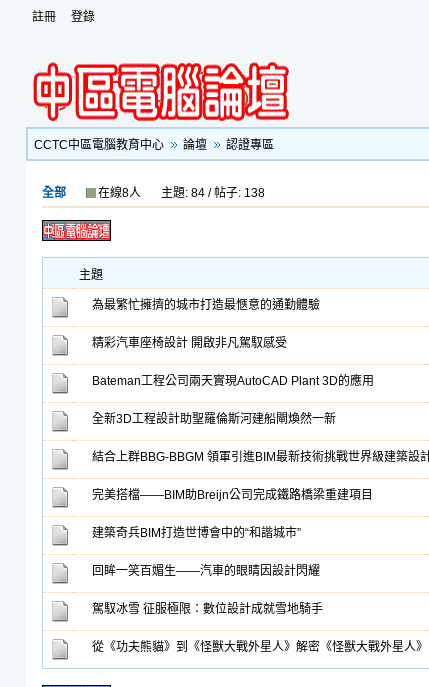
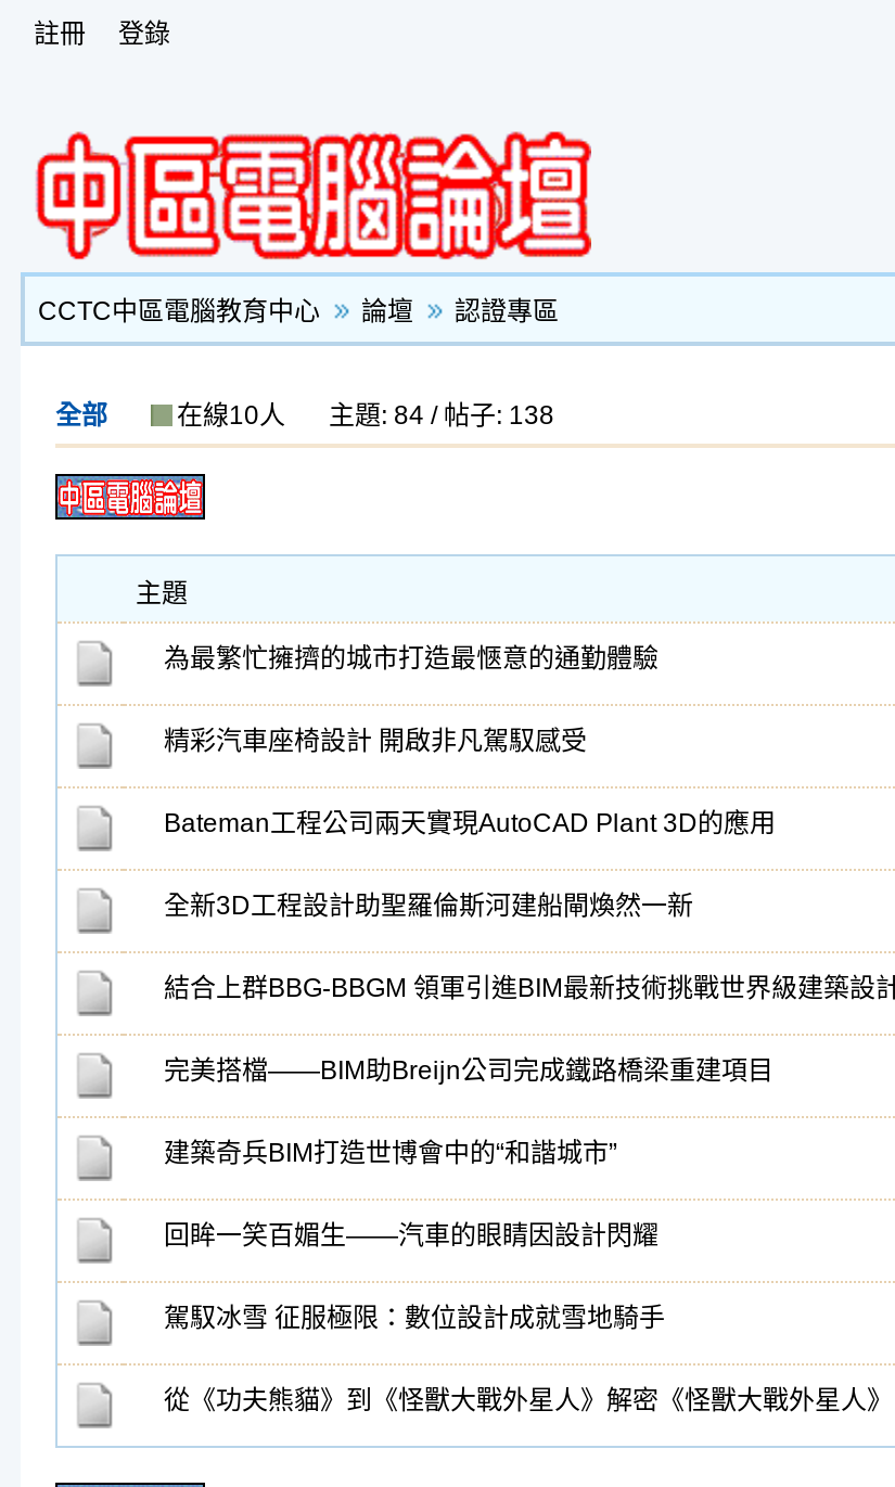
- 在線8人 主題: 84 / 帖子: 138
+ 在線10人 主題: 84 / 帖子: 138
